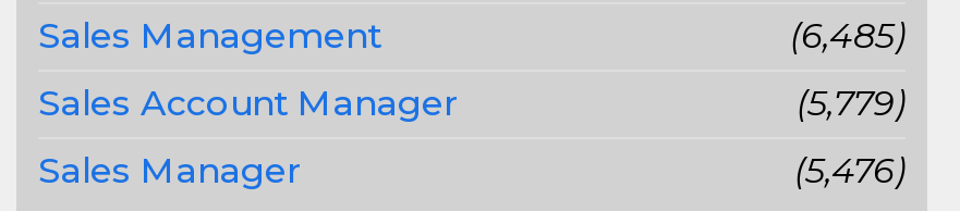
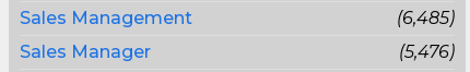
- Sales Account Manager
- (5,779)
